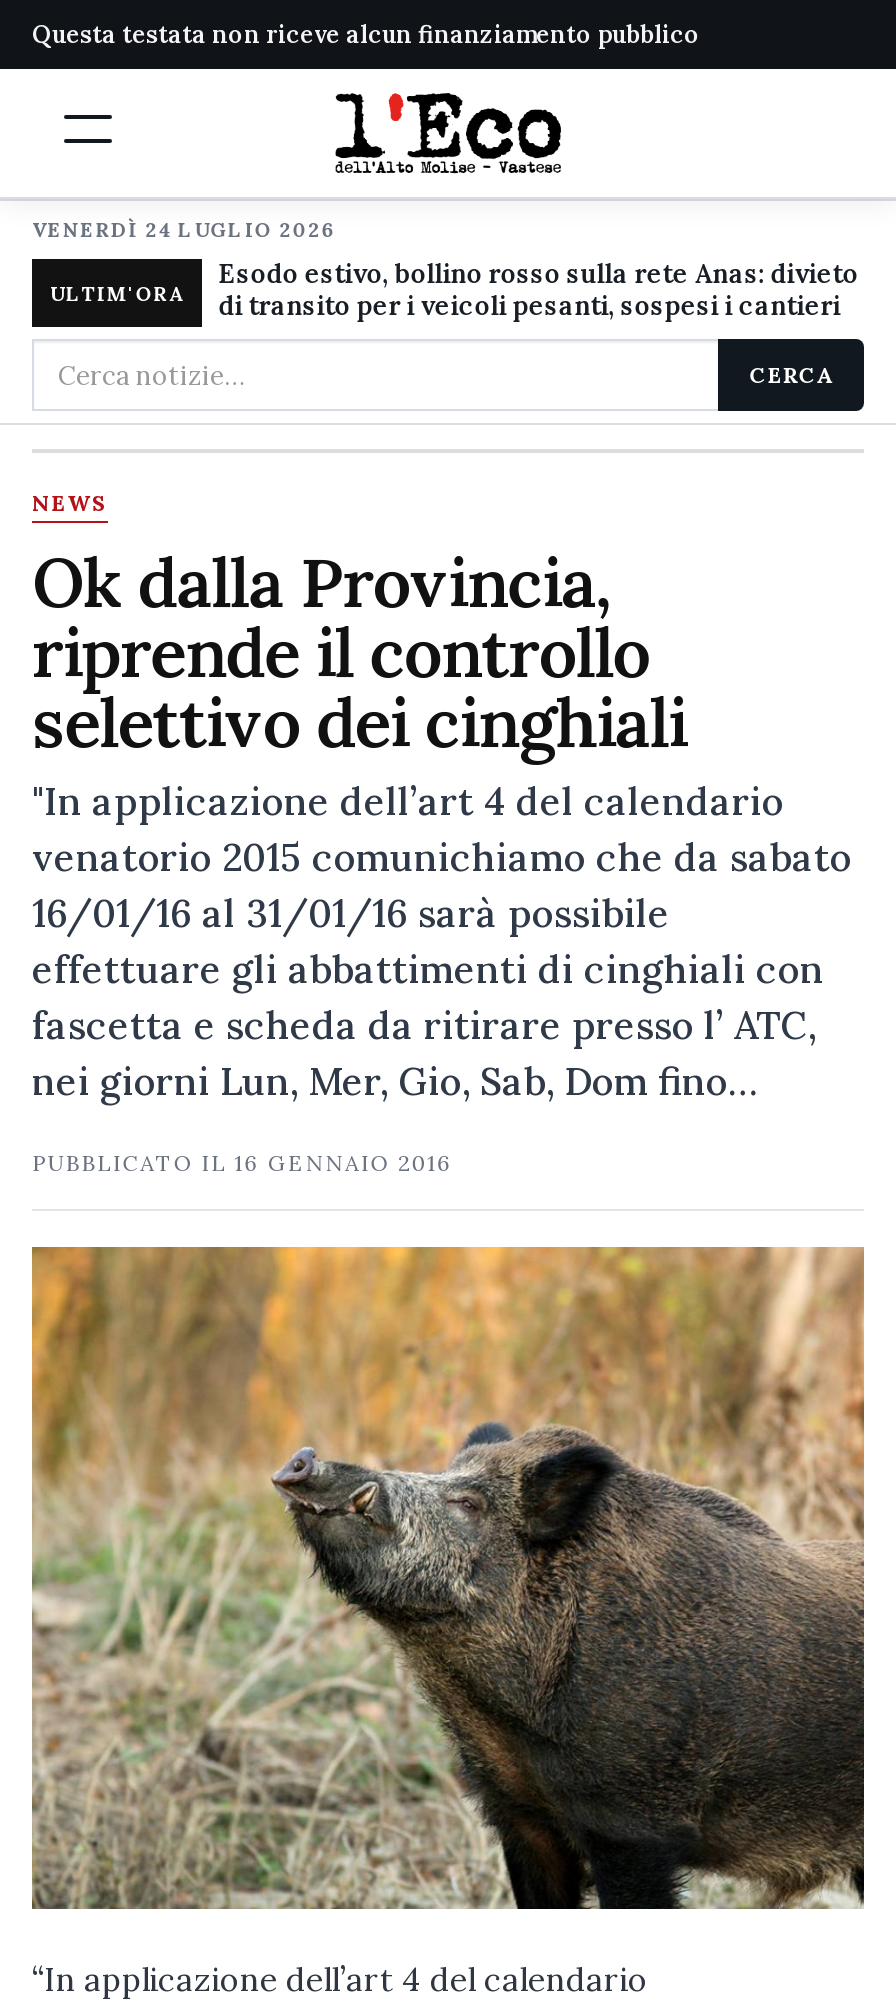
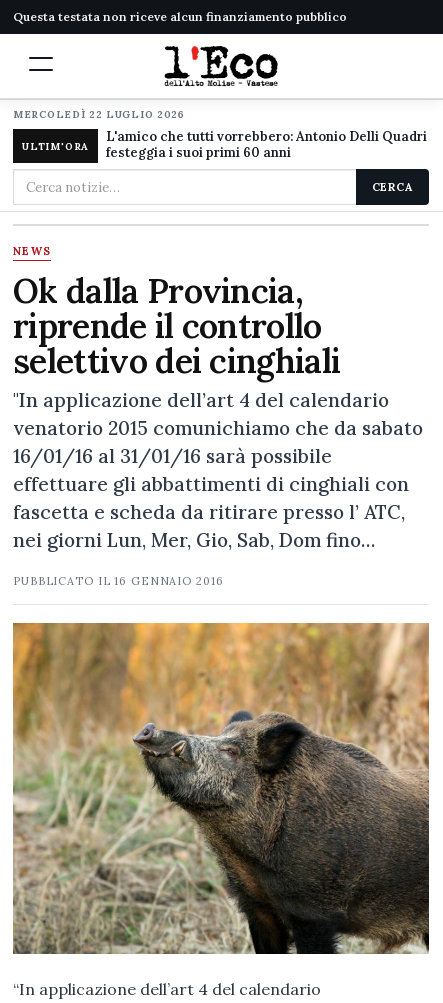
- VENERDÌ 24 LUGLIO 2026
+ MERCOLEDÌ 22 LUGLIO 2026

- Esodo estivo, bollino rosso sulla rete Anas: divieto
- di transito per i veicoli pesanti, sospesi i cantieri
+ L'amico che tutti vorrebbero: Antonio Delli Quadri
+ festeggia i suoi primi 60 anni
